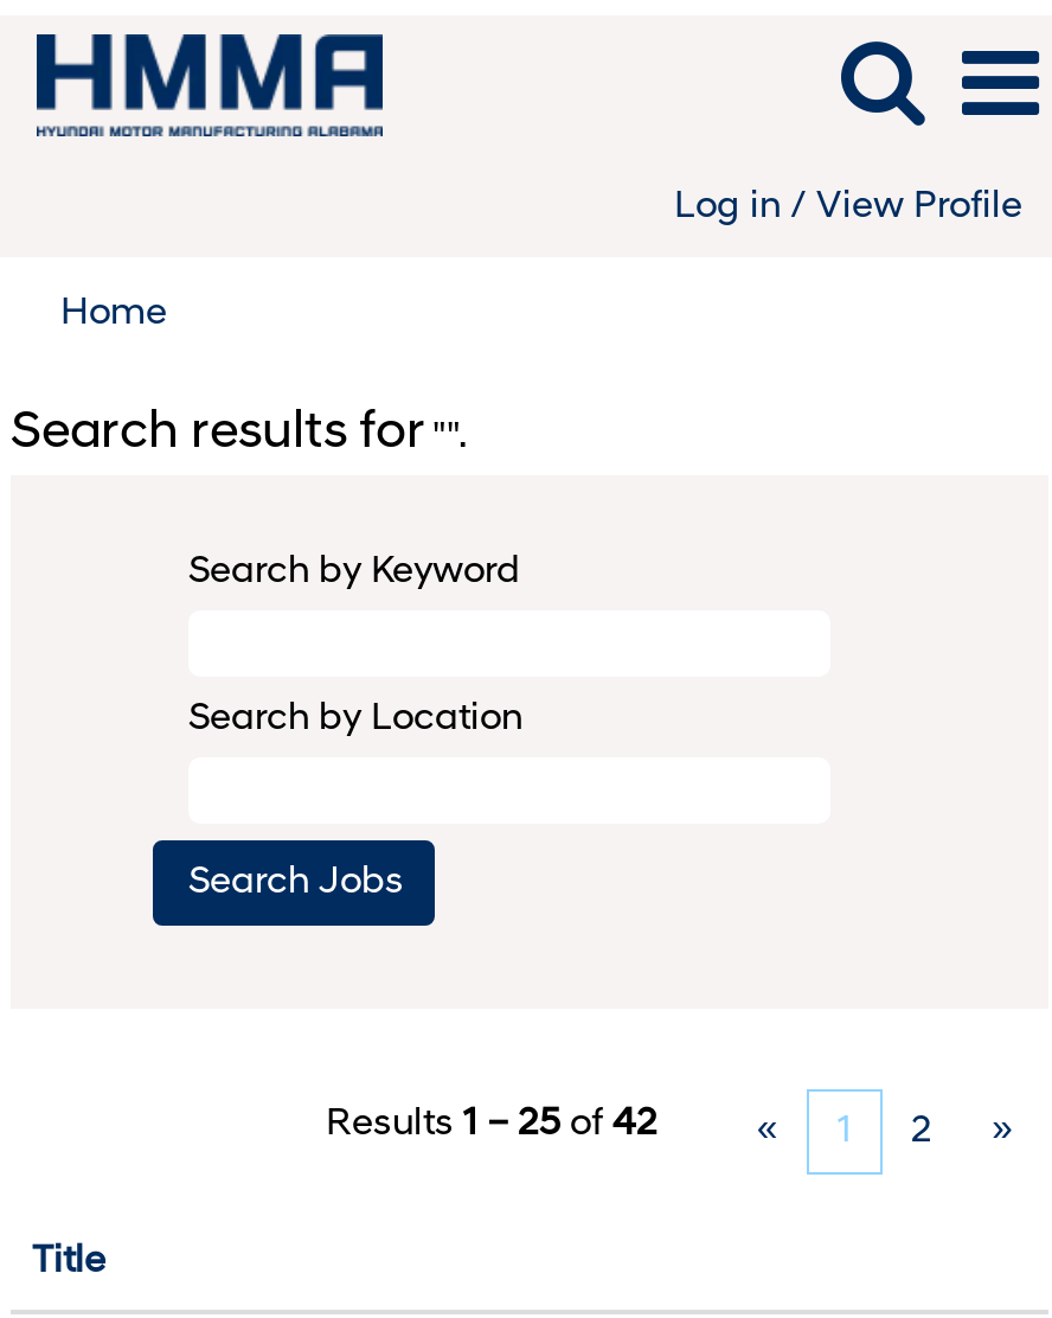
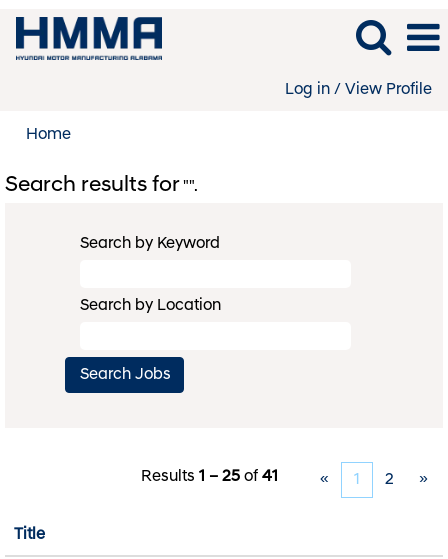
- Results 1 – 25 of 42
+ Results 1 – 25 of 41
